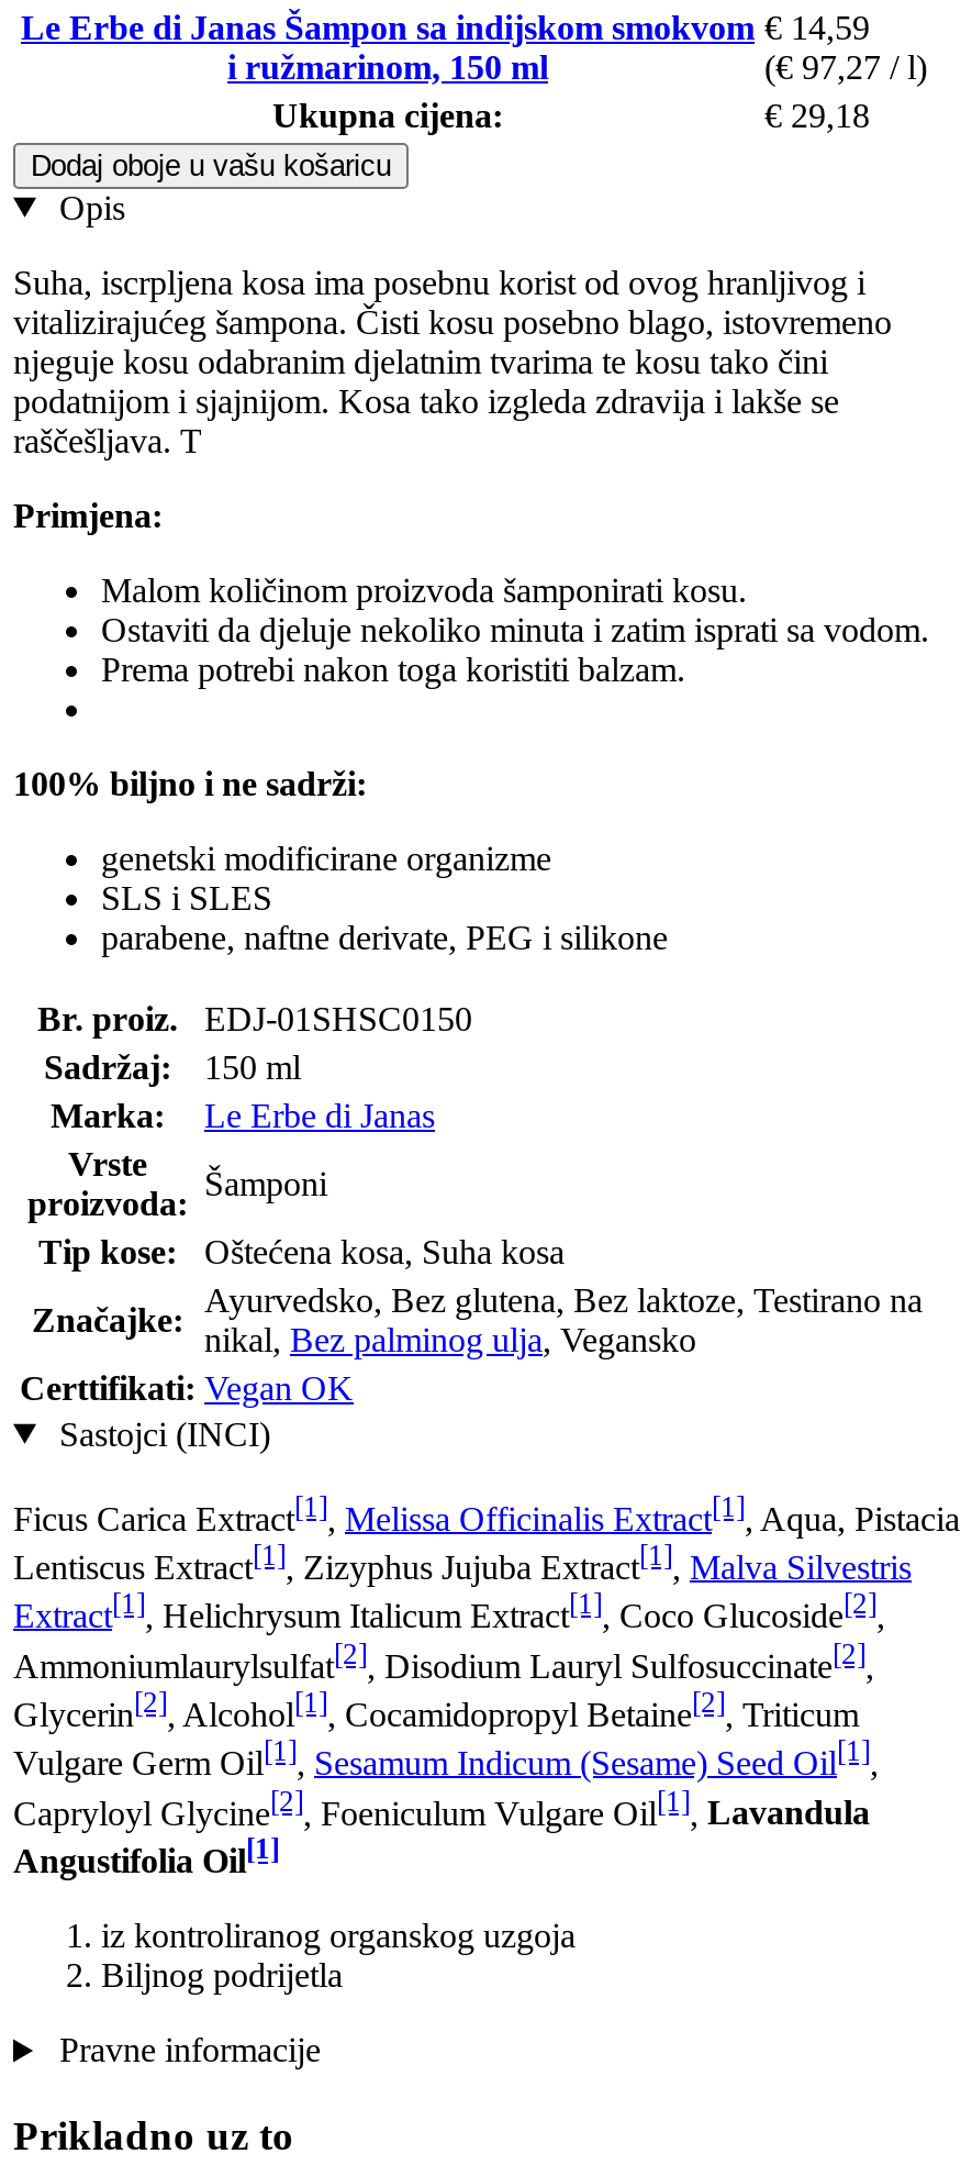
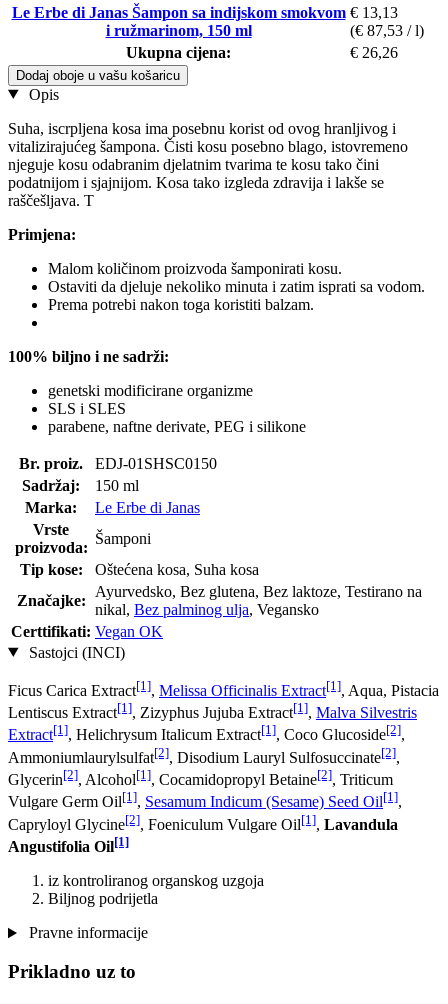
- Le Erbe di Janas Šampon sa indijskom smokvom € 14,59
+ Le Erbe di Janas Šampon sa indijskom smokvom € 13,13

- (€ 97,27 / l)
+ (€ 87,53 / l)

- € 29,18
+ € 26,26
